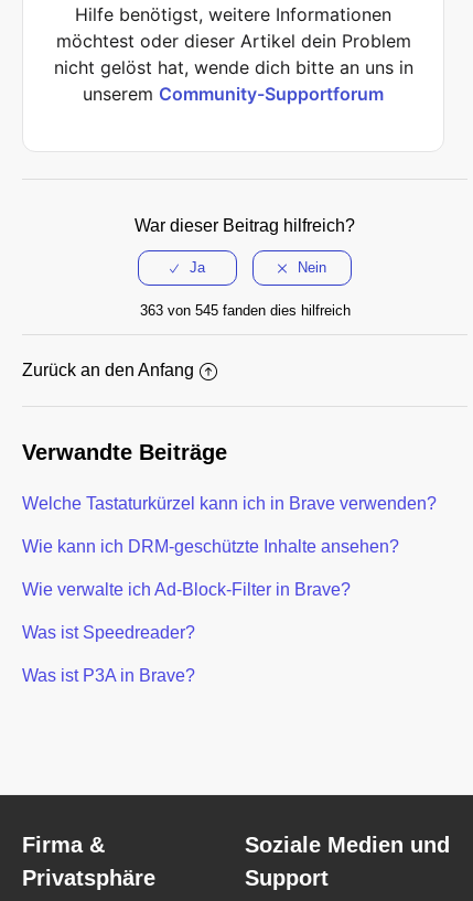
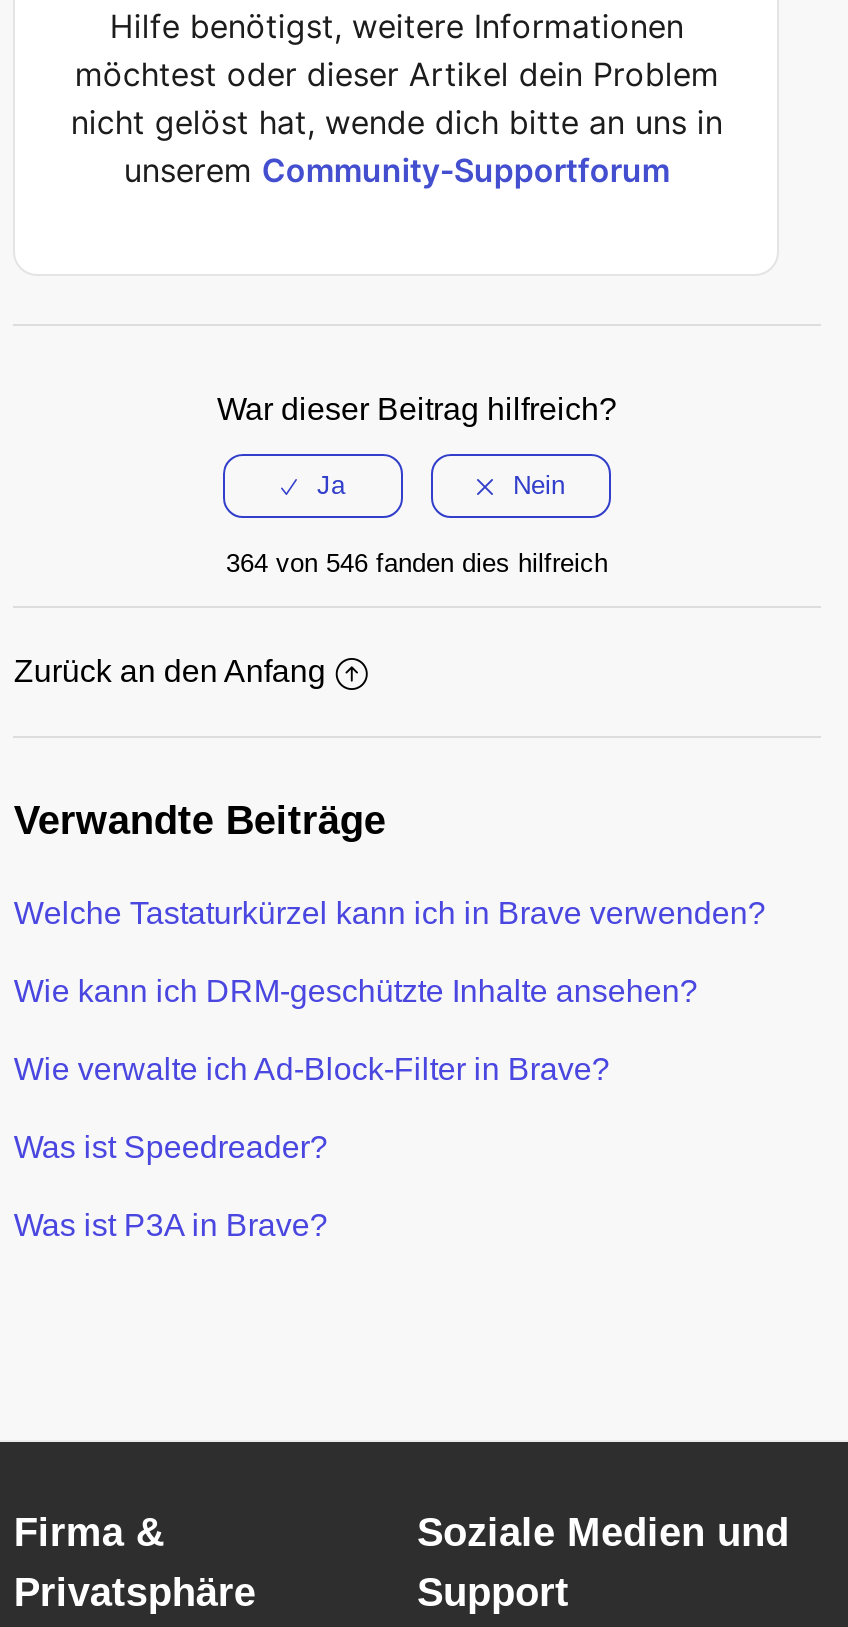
- 363 von 545 fanden dies hilfreich
+ 364 von 546 fanden dies hilfreich
